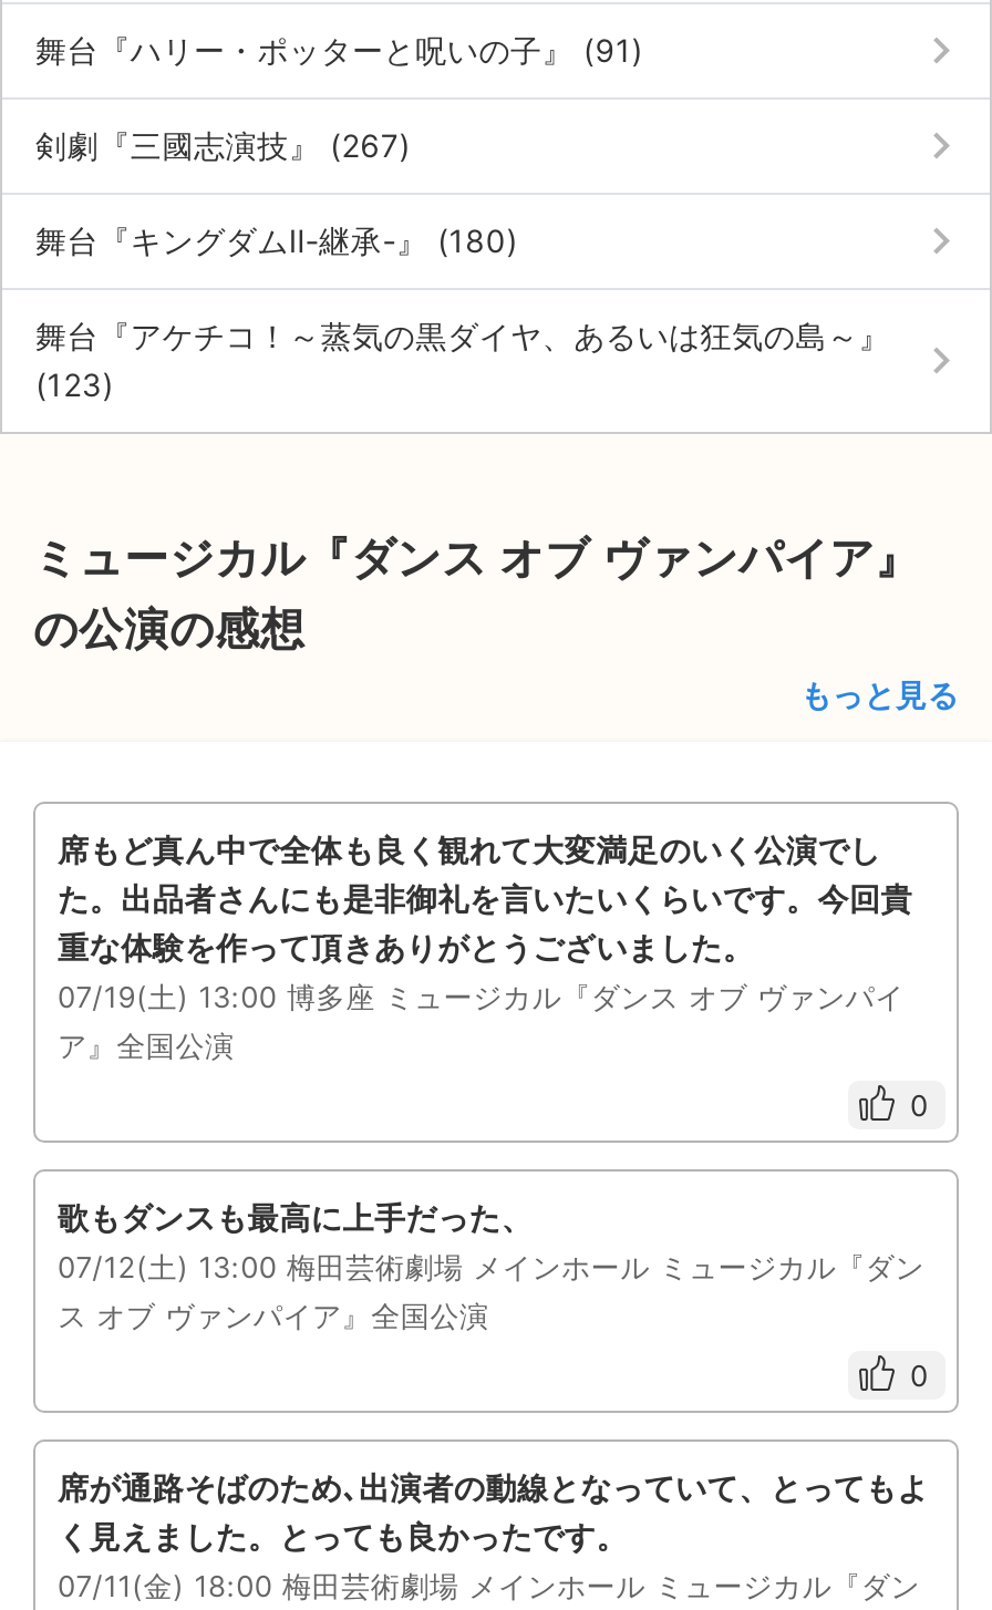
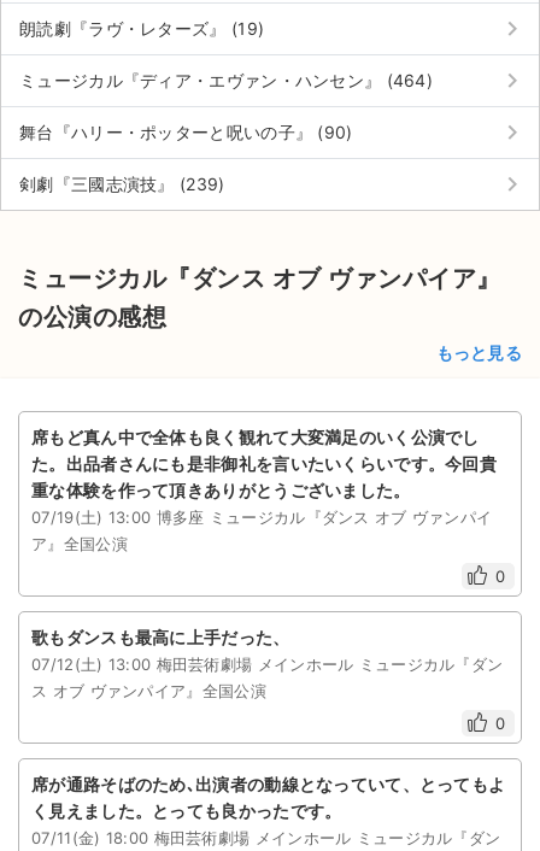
- 舞台『ハリー・ポッターと呪いの子』 (91)
+ 朗読劇『ラヴ・レターズ』 (19)

- 剣劇『三國志演技』 (267)
+ ミュージカル『ディア・エヴァン・ハンセン』 (464)

- 舞台『キングダムⅡ-継承-』 (180)
+ 舞台『ハリー・ポッターと呪いの子』 (90)

- 舞台『アケチコ！～蒸気の黒ダイヤ、あるいは狂気の島～』
- (123)
+ 剣劇『三國志演技』 (239)
